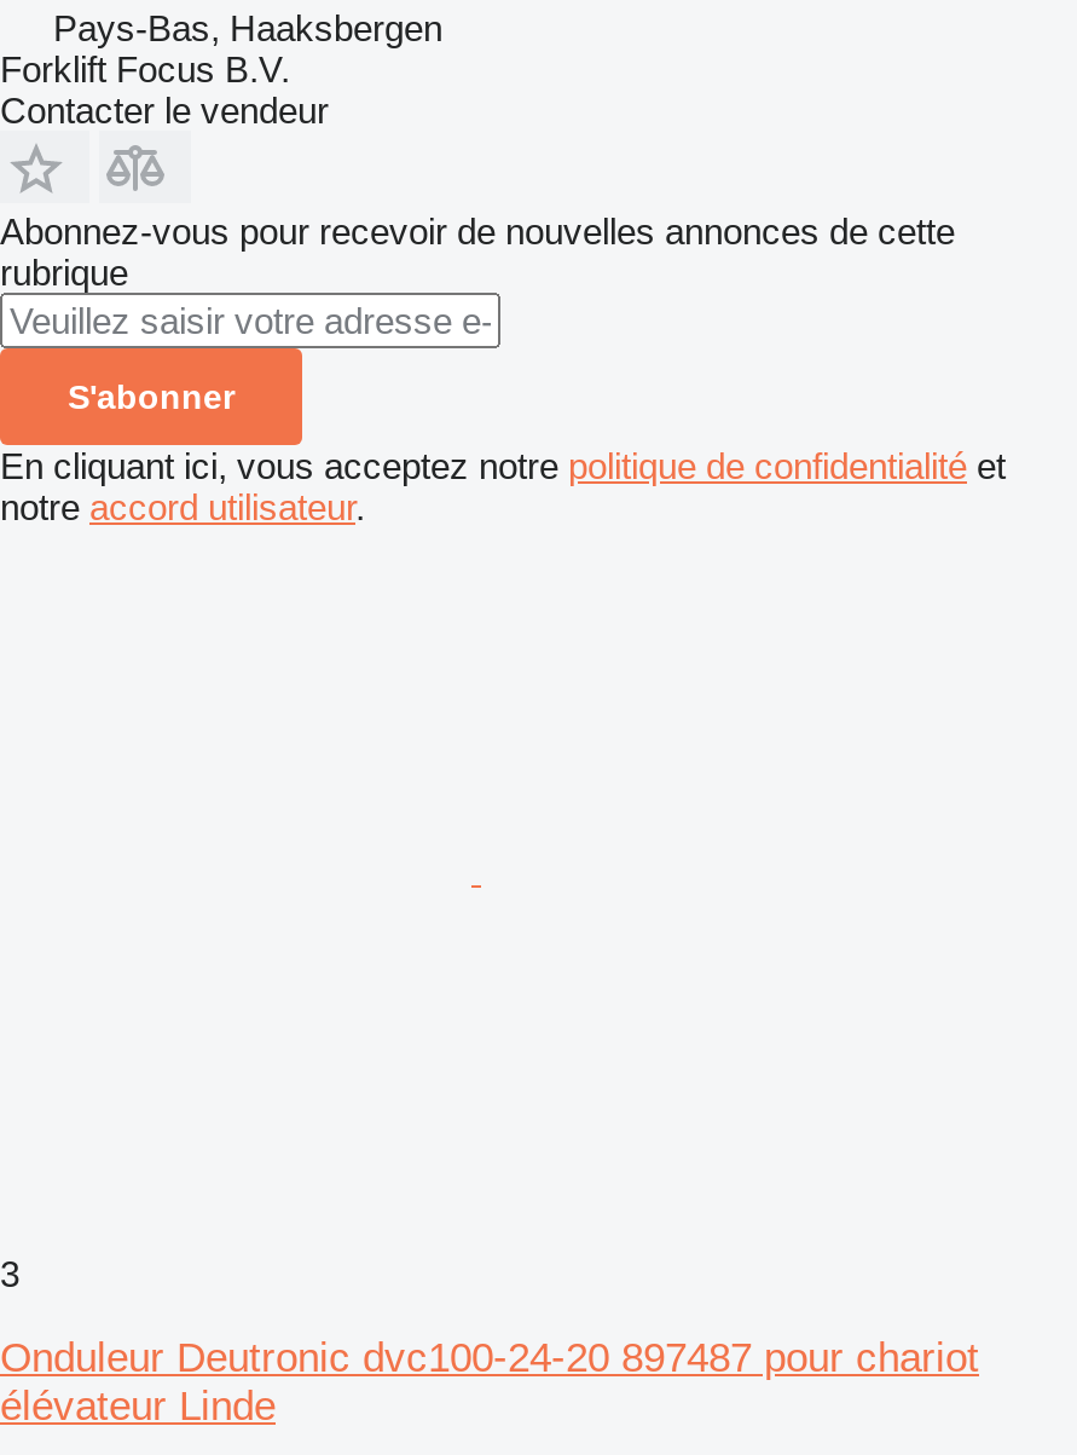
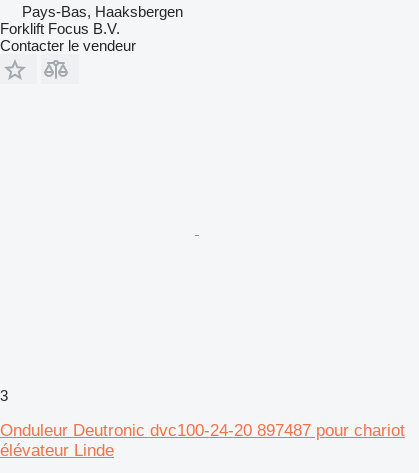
- Abonnez-vous pour recevoir de nouvelles annonces de cette
- rubrique
- S'abonner
- En cliquant ici, vous acceptez notre politique de confidentialité et
- notre accord utilisateur.
